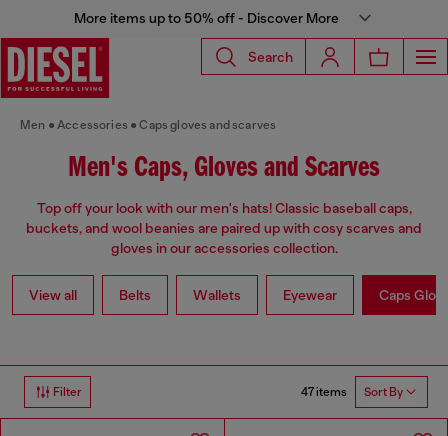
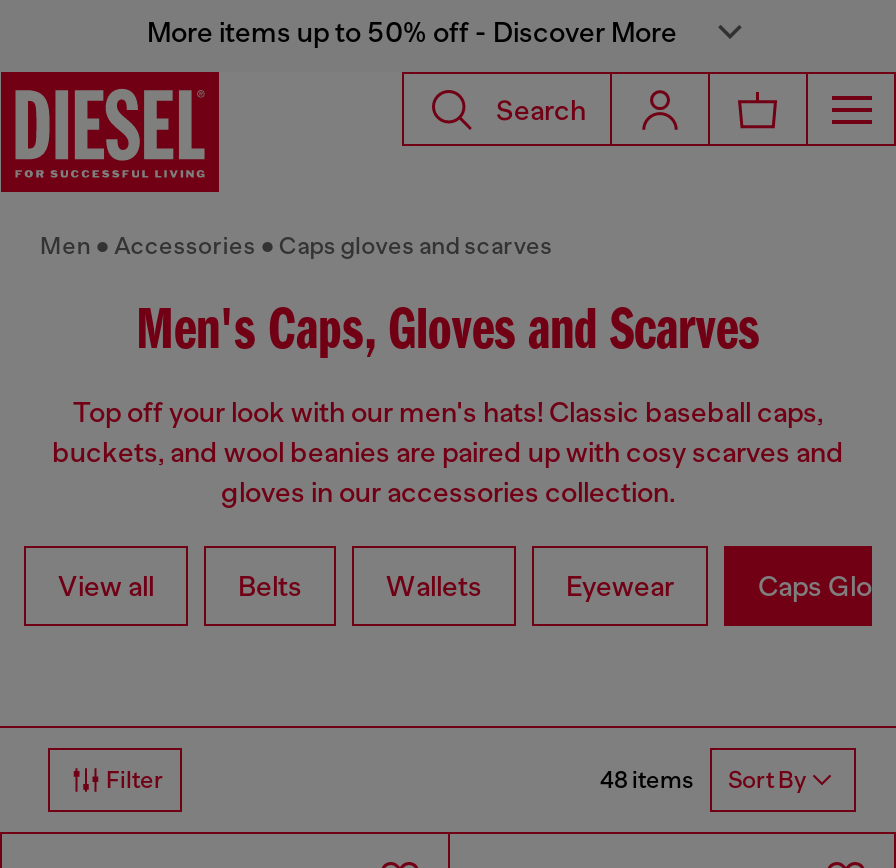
- 47 items Sort By
+ 48 items Sort By
